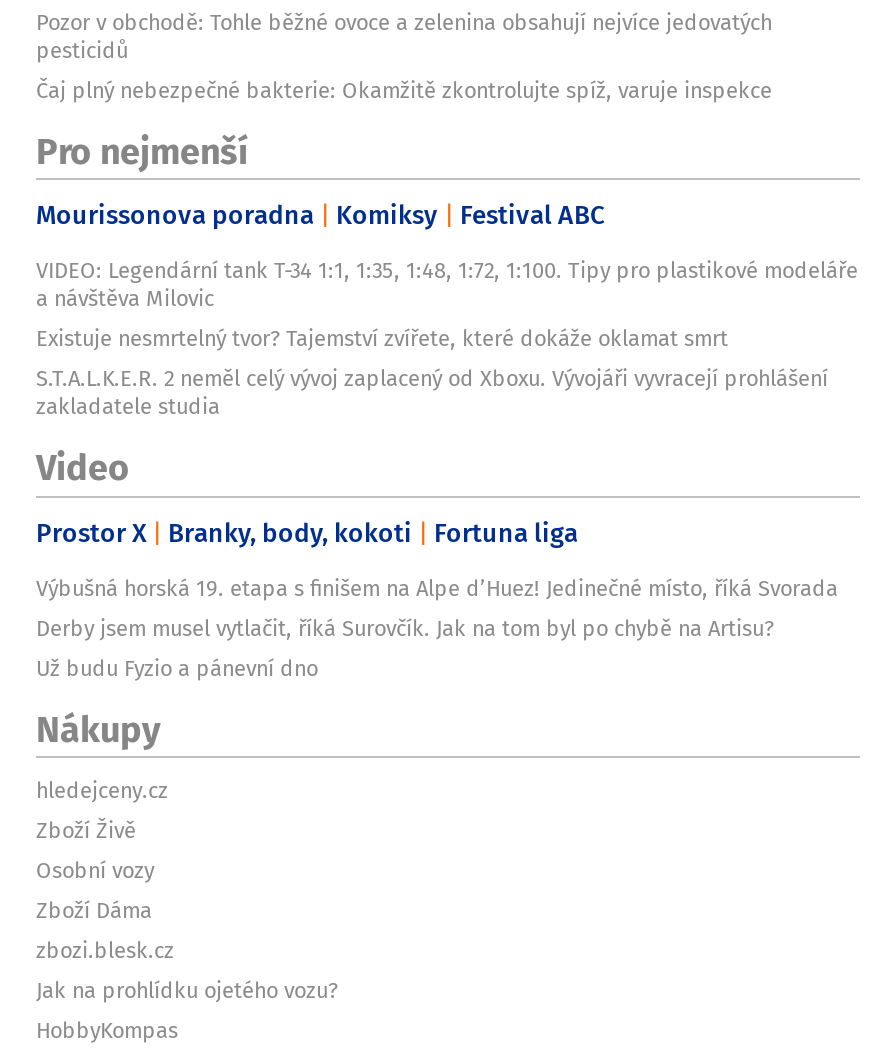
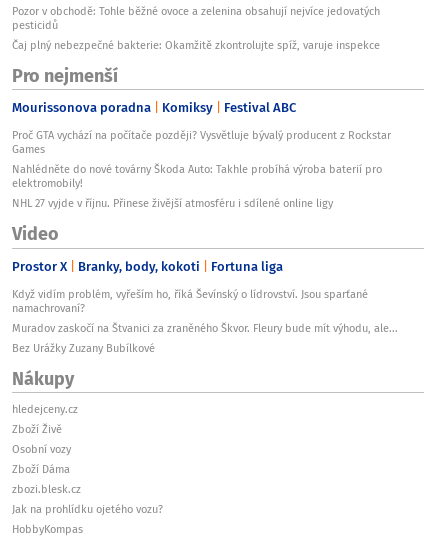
- VIDEO: Legendární tank T-34 1:1, 1:35, 1:48, 1:72, 1:100. Tipy pro plastikové modeláře
- a návštěva Milovic
- Existuje nesmrtelný tvor? Tajemství zvířete, které dokáže oklamat smrt
- S.T.A.L.K.E.R. 2 neměl celý vývoj zaplacený od Xboxu. Vývojáři vyvracejí prohlášení
- zakladatele studia
+ Proč GTA vychází na počítače později? Vysvětluje bývalý producent z Rockstar
+ Games
+ Nahlédněte do nové továrny Škoda Auto: Takhle probíhá výroba baterií pro
+ elektromobily!
+ NHL 27 vyjde v říjnu. Přinese živější atmosféru i sdílené online ligy

- Výbušná horská 19. etapa s finišem na Alpe d’Huez! Jedinečné místo, říká Svorada
- Derby jsem musel vytlačit, říká Surovčík. Jak na tom byl po chybě na Artisu?
- Už budu Fyzio a pánevní dno
+ Když vidím problém, vyřeším ho, říká Ševínský o lídrovství. Jsou sparťané
+ namachrovaní?
+ Muradov zaskočí na Štvanici za zraněného Škvor. Fleury bude mít výhodu, ale...
+ Bez Urážky Zuzany Bubílkové
